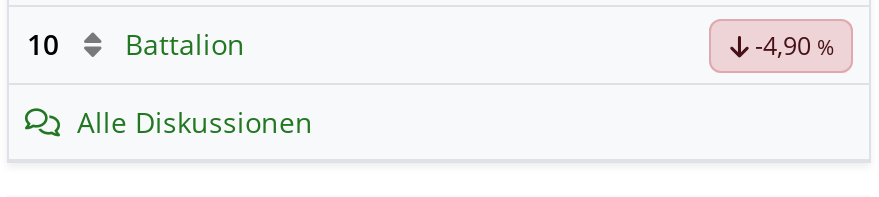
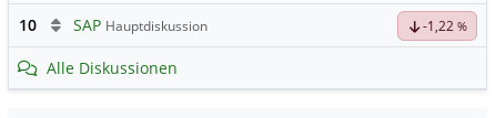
- Battalion
- -4,90%
+ SAP Hauptdiskussion
+ -1,22%
